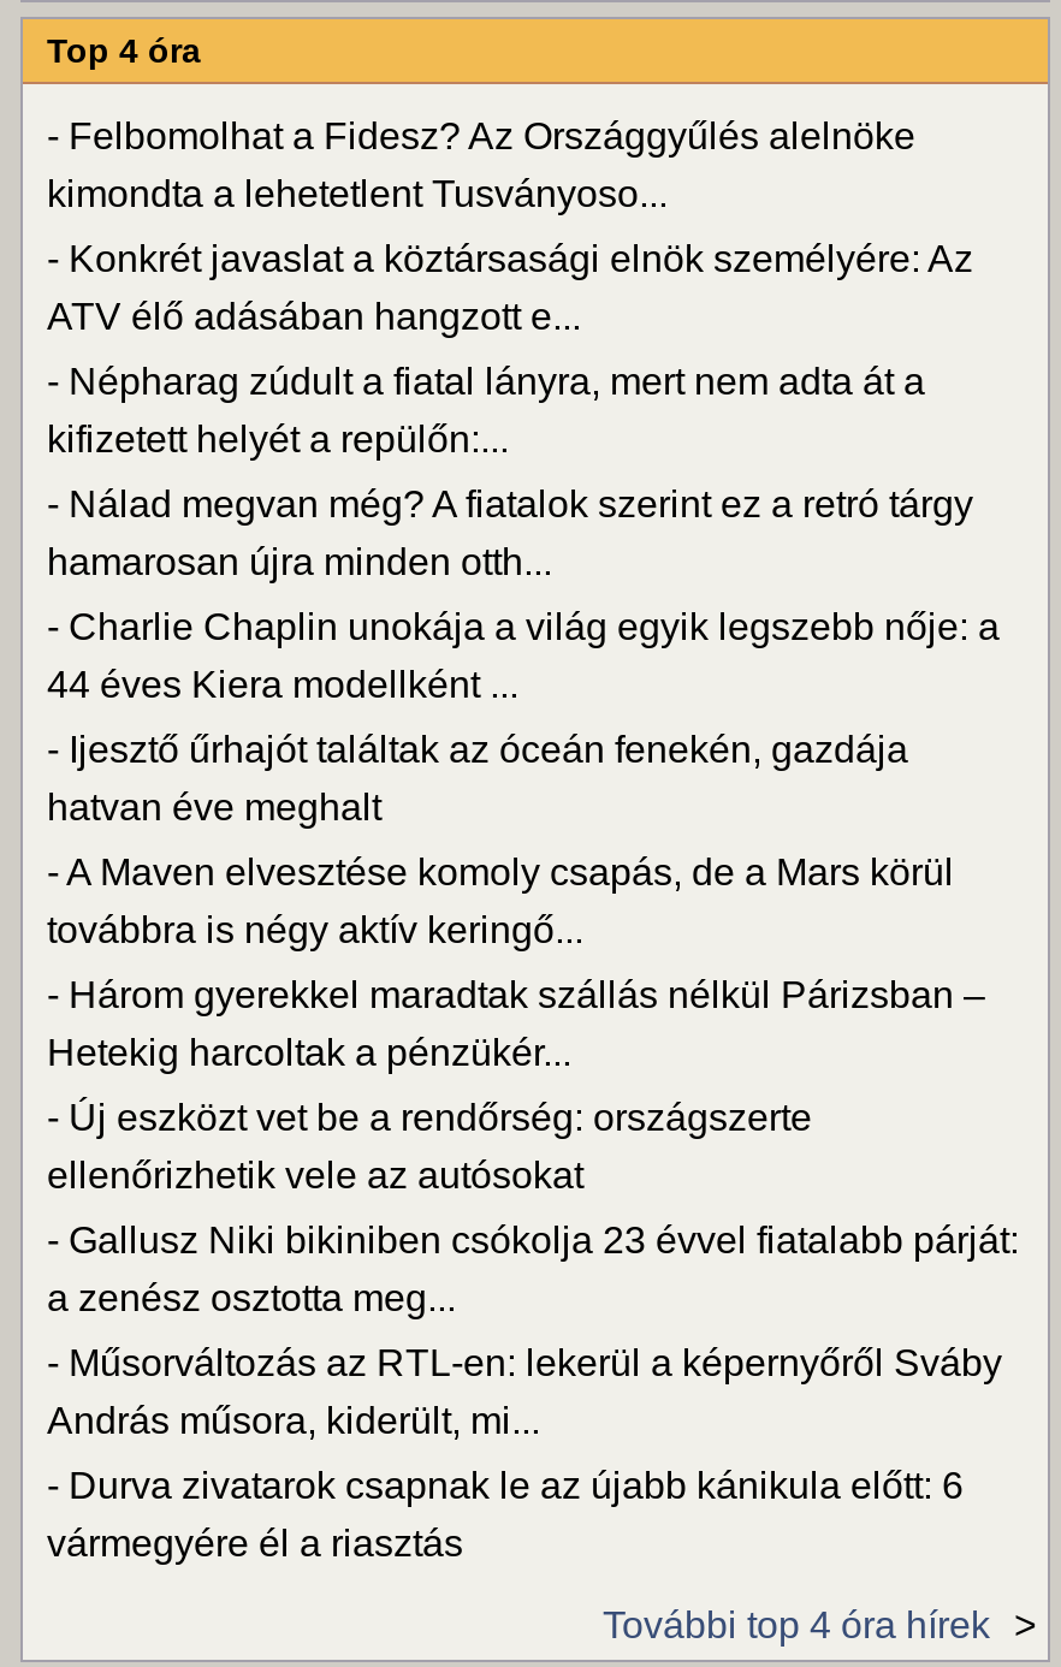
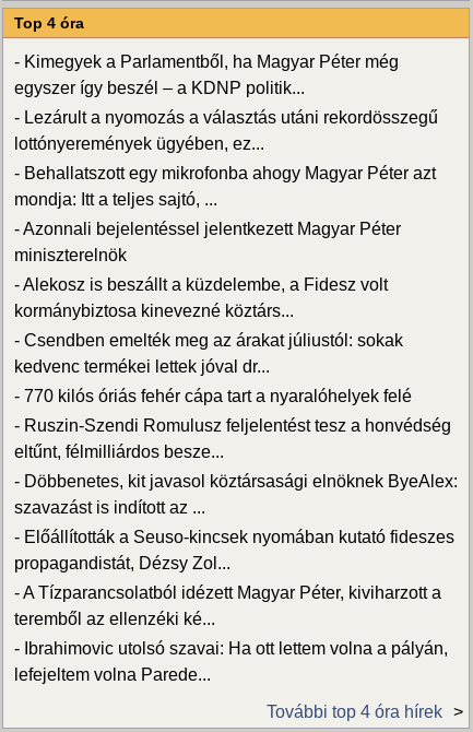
- - Felbomolhat a Fidesz? Az Országgyűlés alelnöke
- kimondta a lehetetlent Tusványoso...
+ - Kimegyek a Parlamentből, ha Magyar Péter még
+ egyszer így beszél – a KDNP politik...

- - Konkrét javaslat a köztársasági elnök személyére: Az
- ATV élő adásában hangzott e...
+ - Lezárult a nyomozás a választás utáni rekordösszegű
+ lottónyeremények ügyében, ez...

- - Népharag zúdult a fiatal lányra, mert nem adta át a
- kifizetett helyét a repülőn:...
+ - Behallatszott egy mikrofonba ahogy Magyar Péter azt
+ mondja: Itt a teljes sajtó, ...

- - Nálad megvan még? A fiatalok szerint ez a retró tárgy
- hamarosan újra minden otth...
+ - Azonnali bejelentéssel jelentkezett Magyar Péter
+ miniszterelnök

- - Charlie Chaplin unokája a világ egyik legszebb nője: a
- 44 éves Kiera modellként ...
+ - Alekosz is beszállt a küzdelembe, a Fidesz volt
+ kormánybiztosa kinevezné köztárs...

- - Ijesztő űrhajót találtak az óceán fenekén, gazdája
- hatvan éve meghalt
+ - Csendben emelték meg az árakat júliustól: sokak
+ kedvenc termékei lettek jóval dr...

- - A Maven elvesztése komoly csapás, de a Mars körül
- továbbra is négy aktív keringő...
+ - 770 kilós óriás fehér cápa tart a nyaralóhelyek felé

- - Három gyerekkel maradtak szállás nélkül Párizsban –
- Hetekig harcoltak a pénzükér...
+ - Ruszin-Szendi Romulusz feljelentést tesz a honvédség
+ eltűnt, félmilliárdos besze...

- - Új eszközt vet be a rendőrség: országszerte
- ellenőrizhetik vele az autósokat
+ - Döbbenetes, kit javasol köztársasági elnöknek ByeAlex:
+ szavazást is indított az ...

- - Gallusz Niki bikiniben csókolja 23 évvel fiatalabb párját:
- a zenész osztotta meg...
+ - Előállították a Seuso-kincsek nyomában kutató fideszes
+ propagandistát, Dézsy Zol...

- - Műsorváltozás az RTL-en: lekerül a képernyőről Sváby
- András műsora, kiderült, mi...
+ - A Tízparancsolatból idézett Magyar Péter, kiviharzott a
+ teremből az ellenzéki ké...

- - Durva zivatarok csapnak le az újabb kánikula előtt: 6
- vármegyére él a riasztás
+ - Ibrahimovic utolsó szavai: Ha ott lettem volna a pályán,
+ lefejeltem volna Parede...
